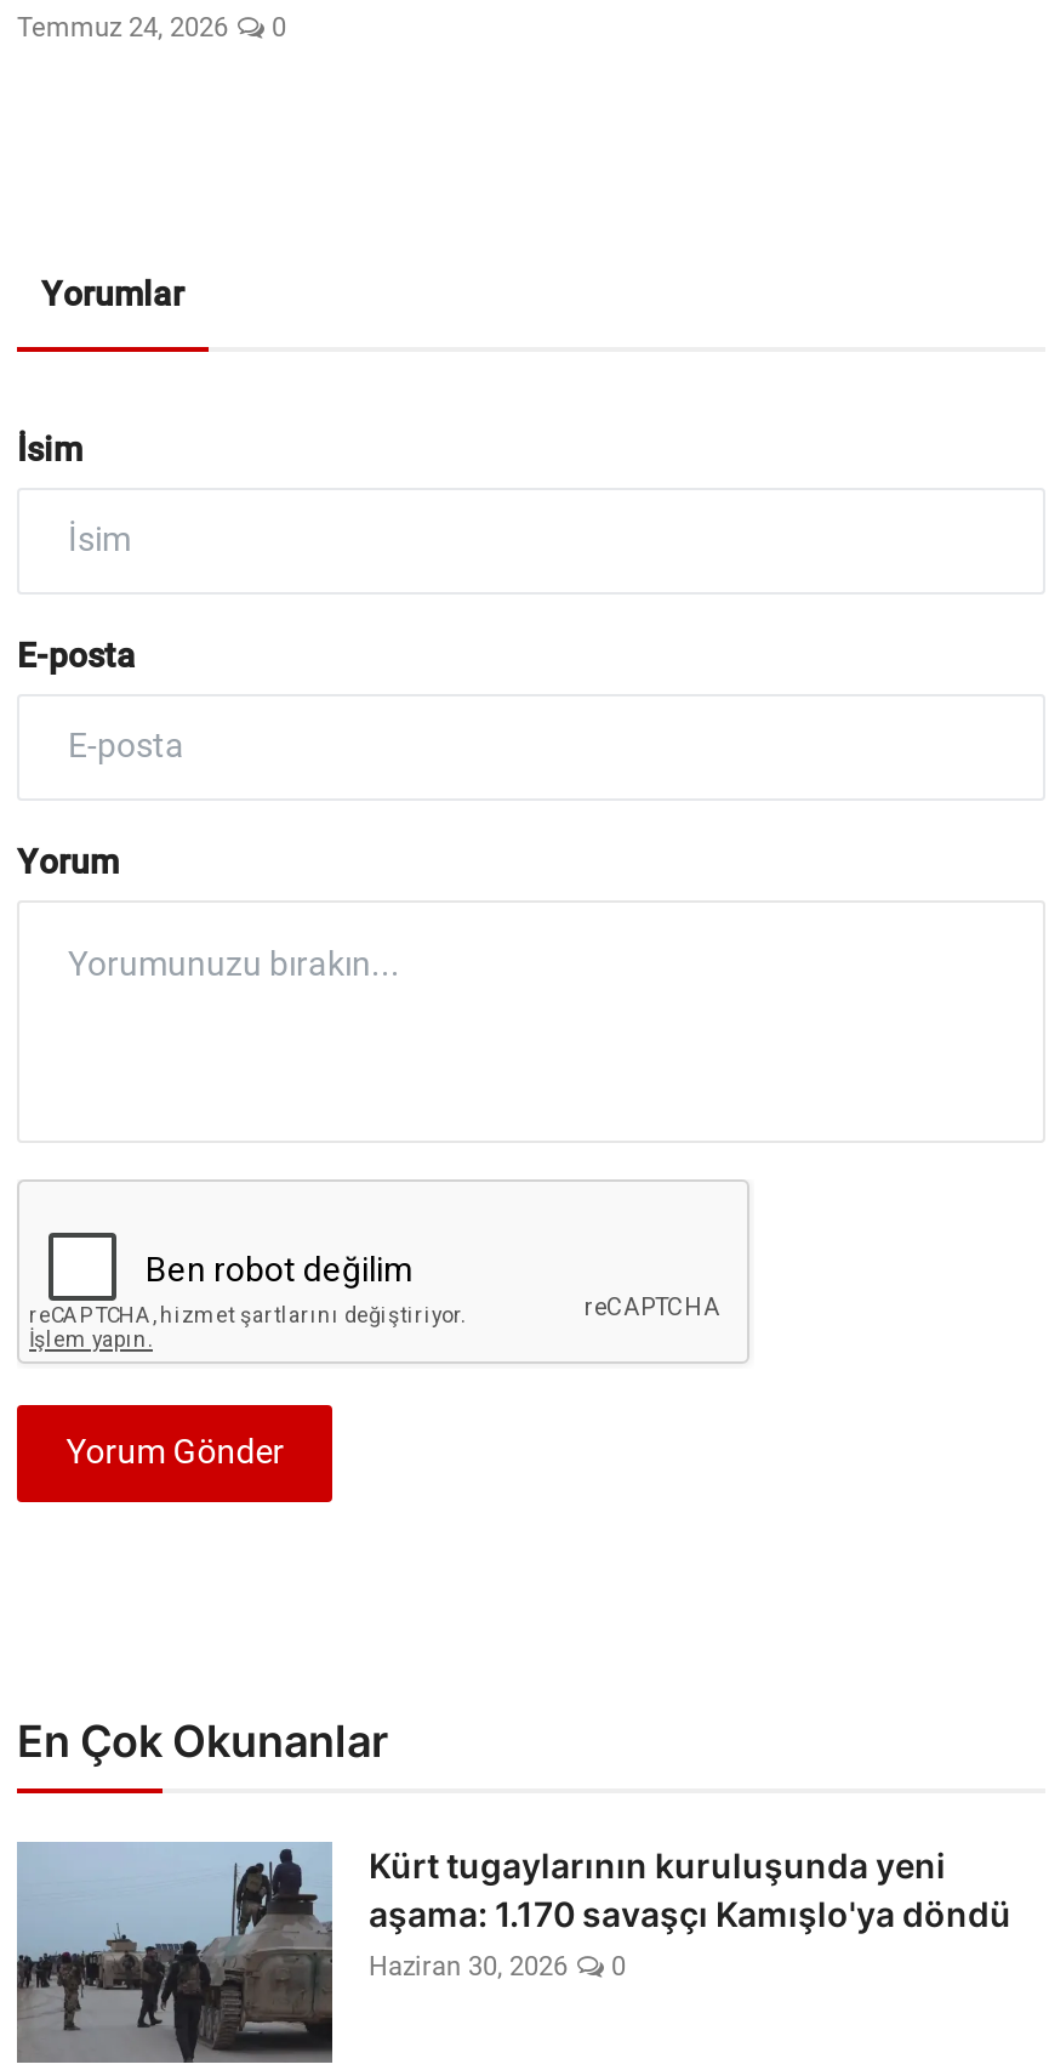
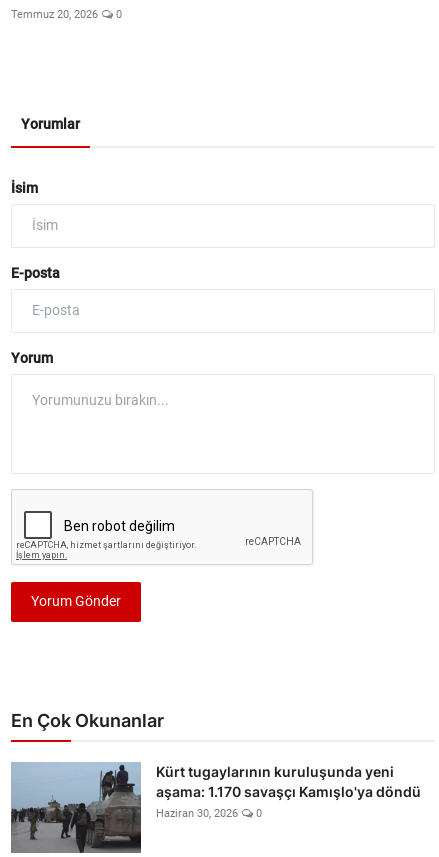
- Temmuz 24, 2026 0
+ Temmuz 20, 2026 0
